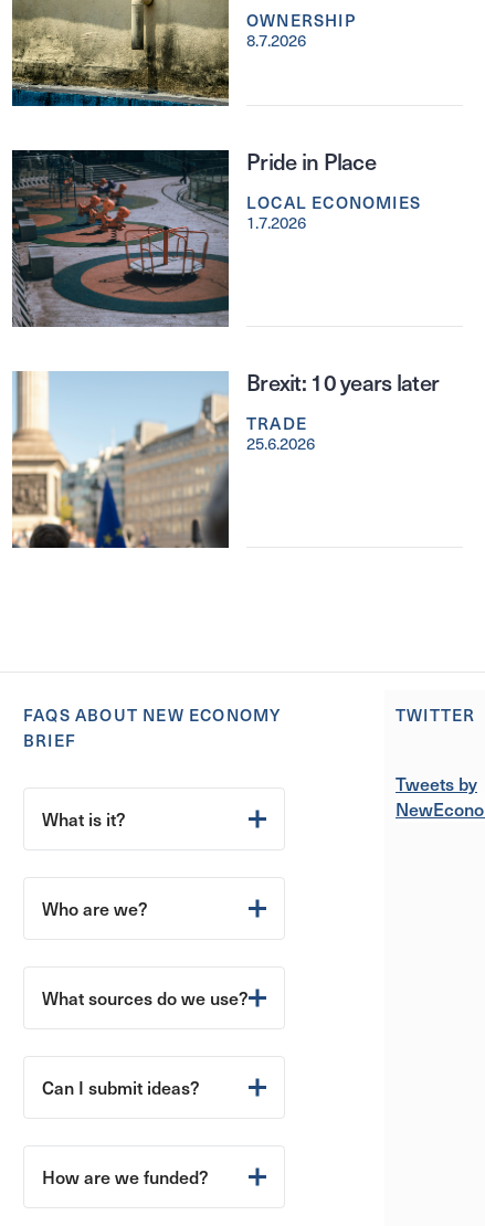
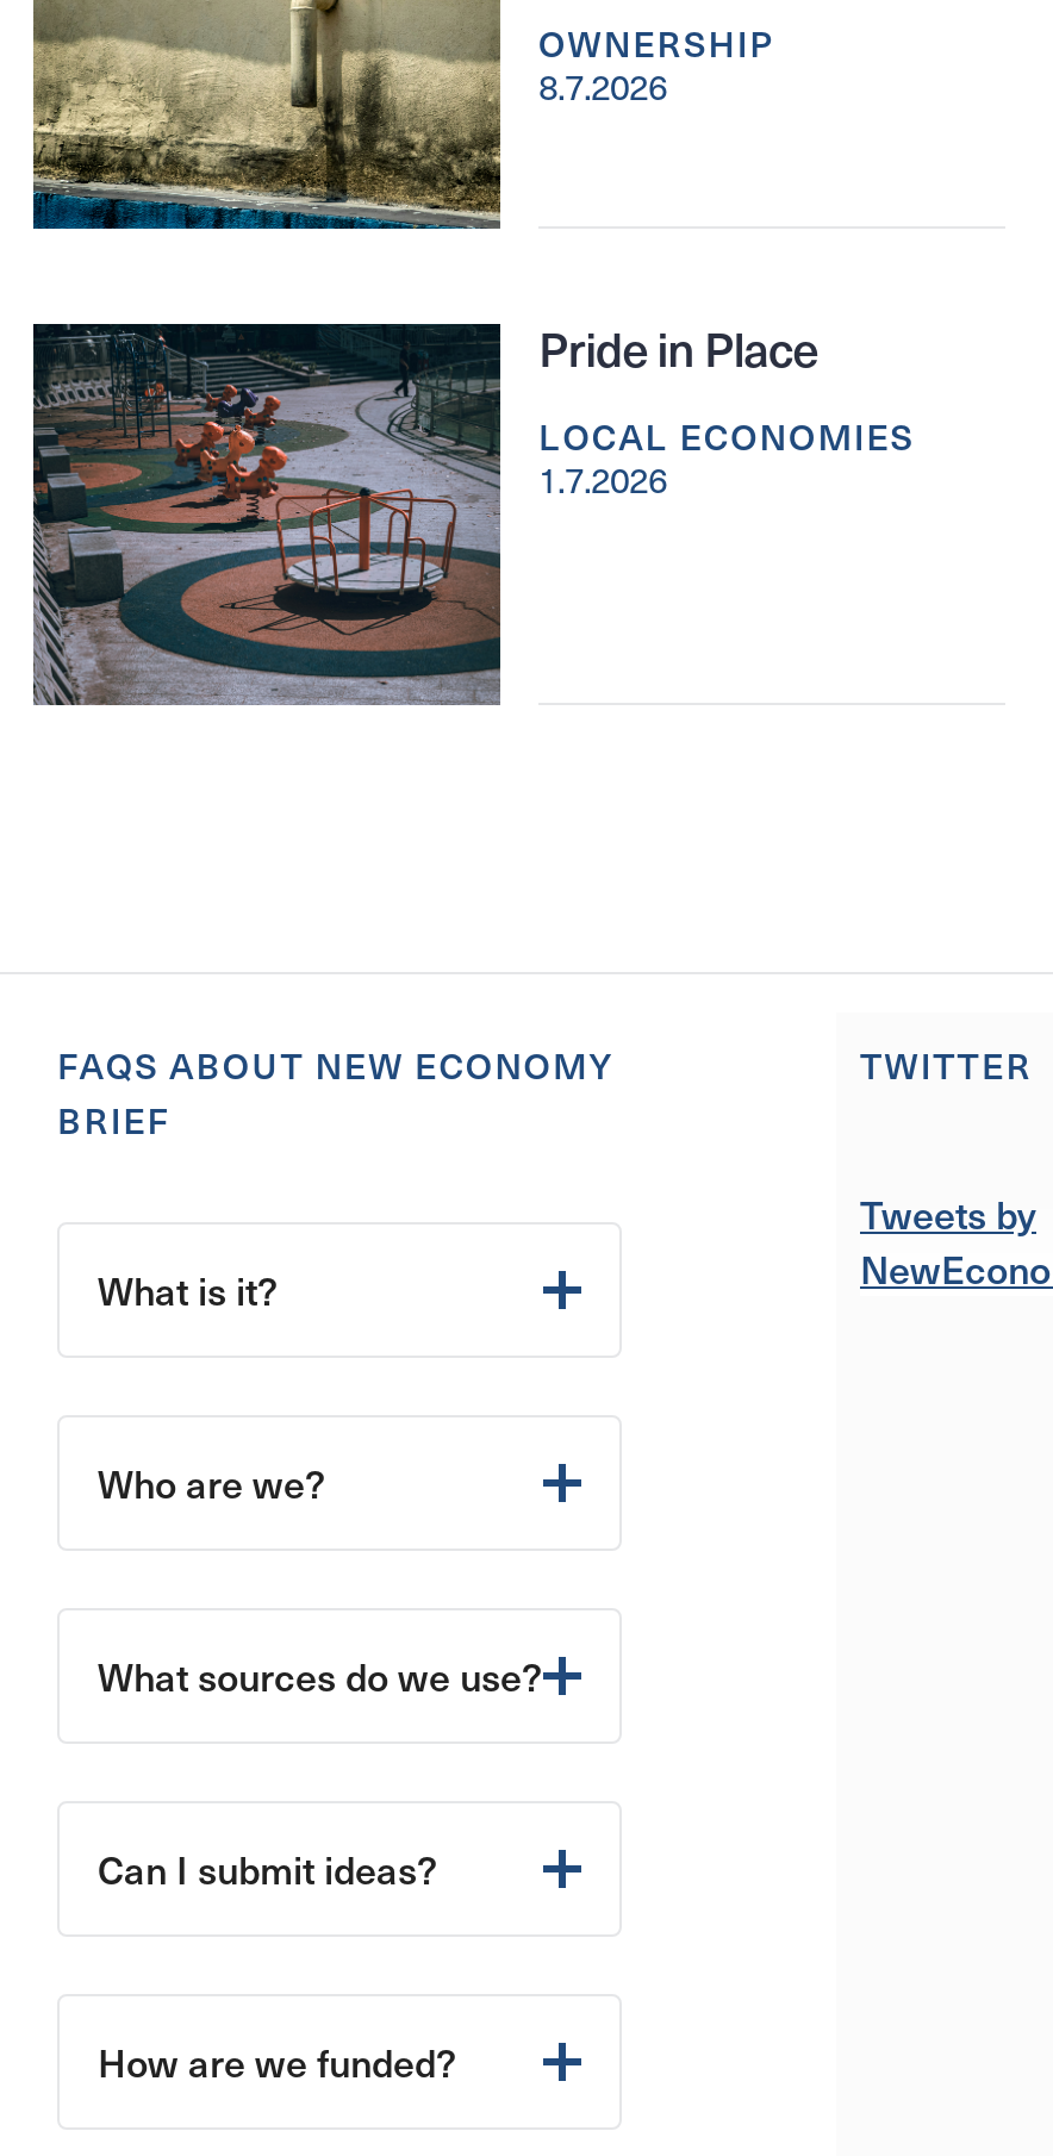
- [image]
- Brexit: 10 years later
- TRADE
- 25.6.2026
